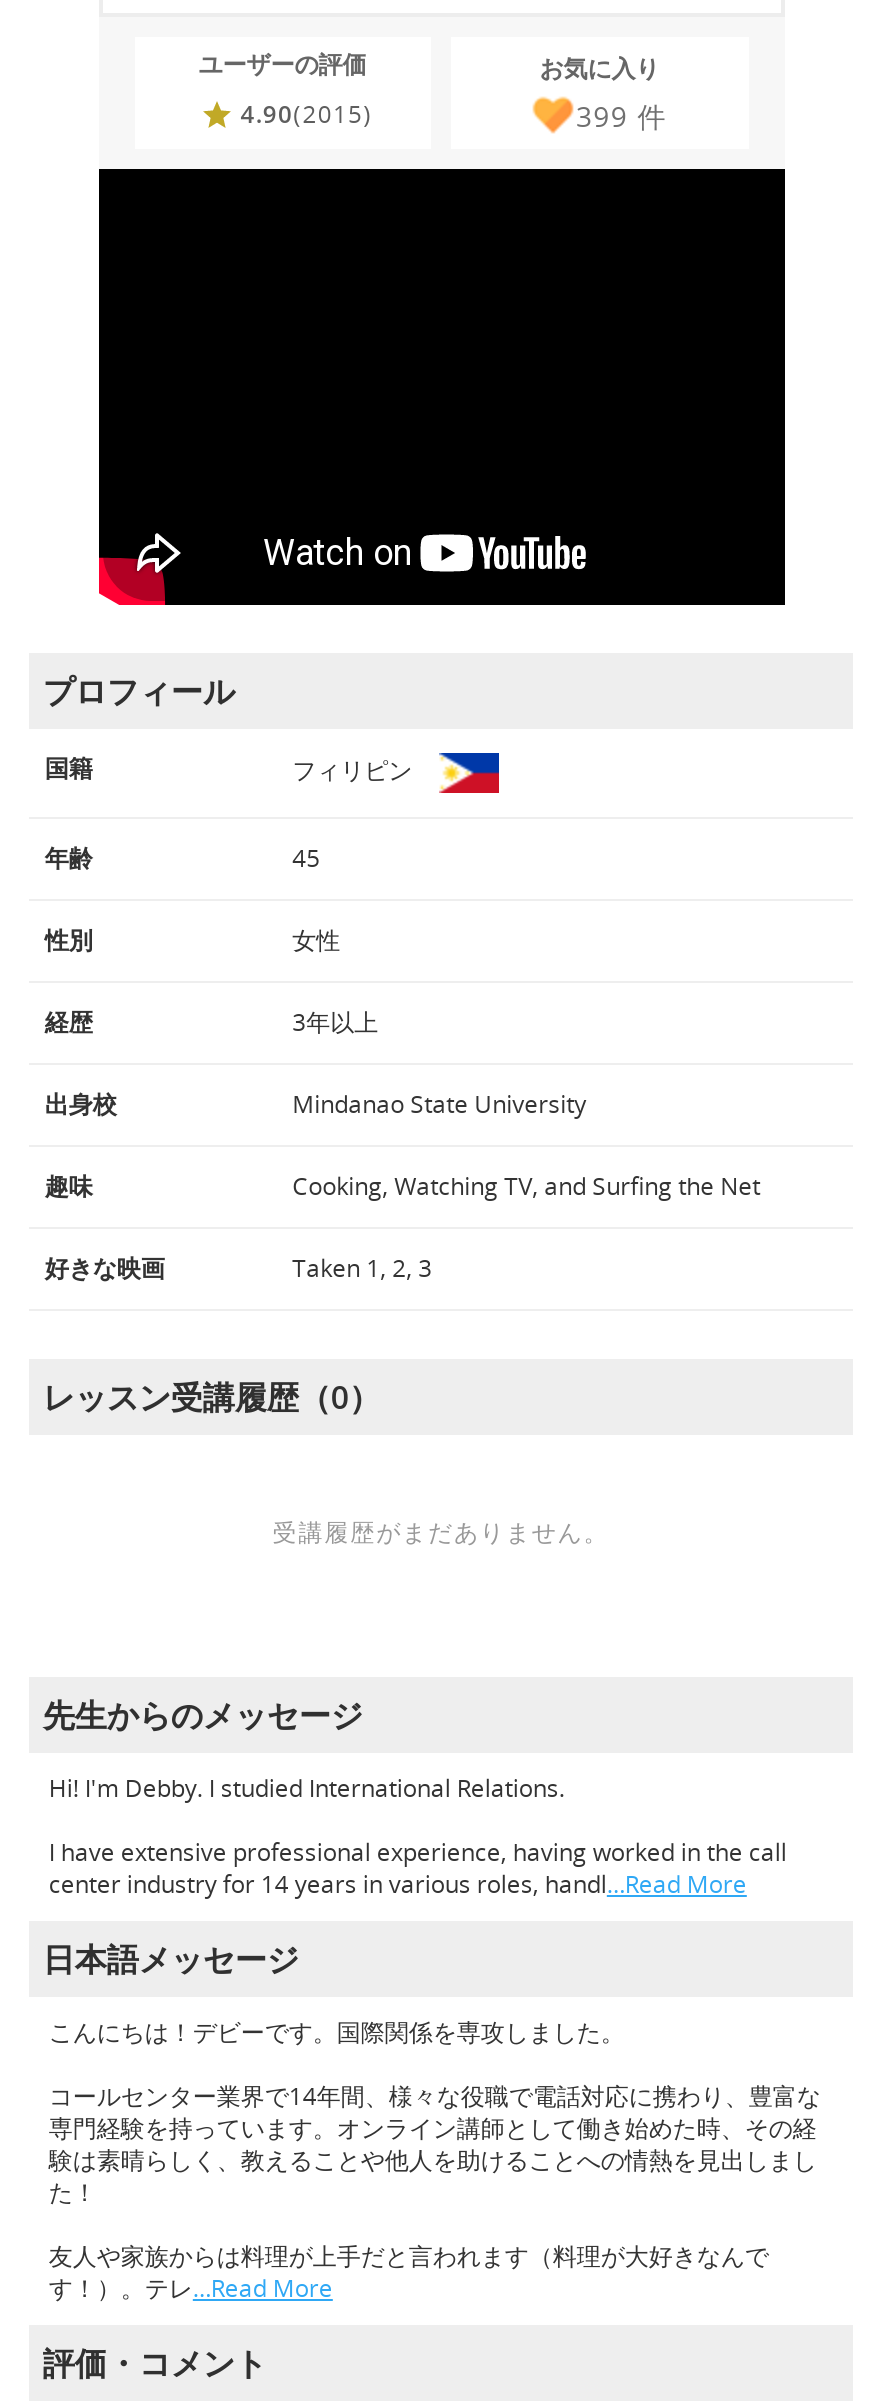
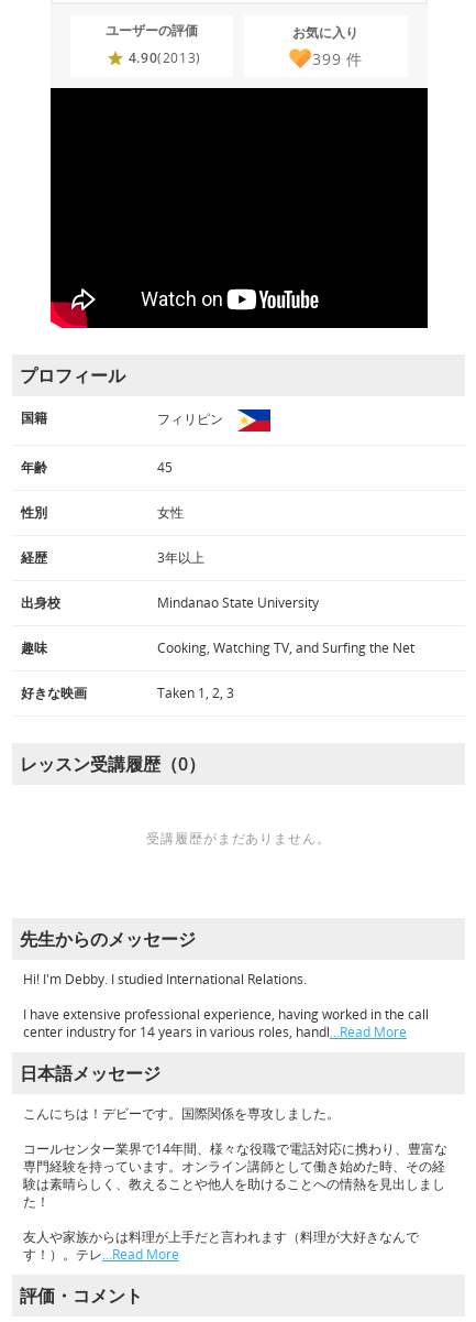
- 4.90(2015)
+ 4.90(2013)
